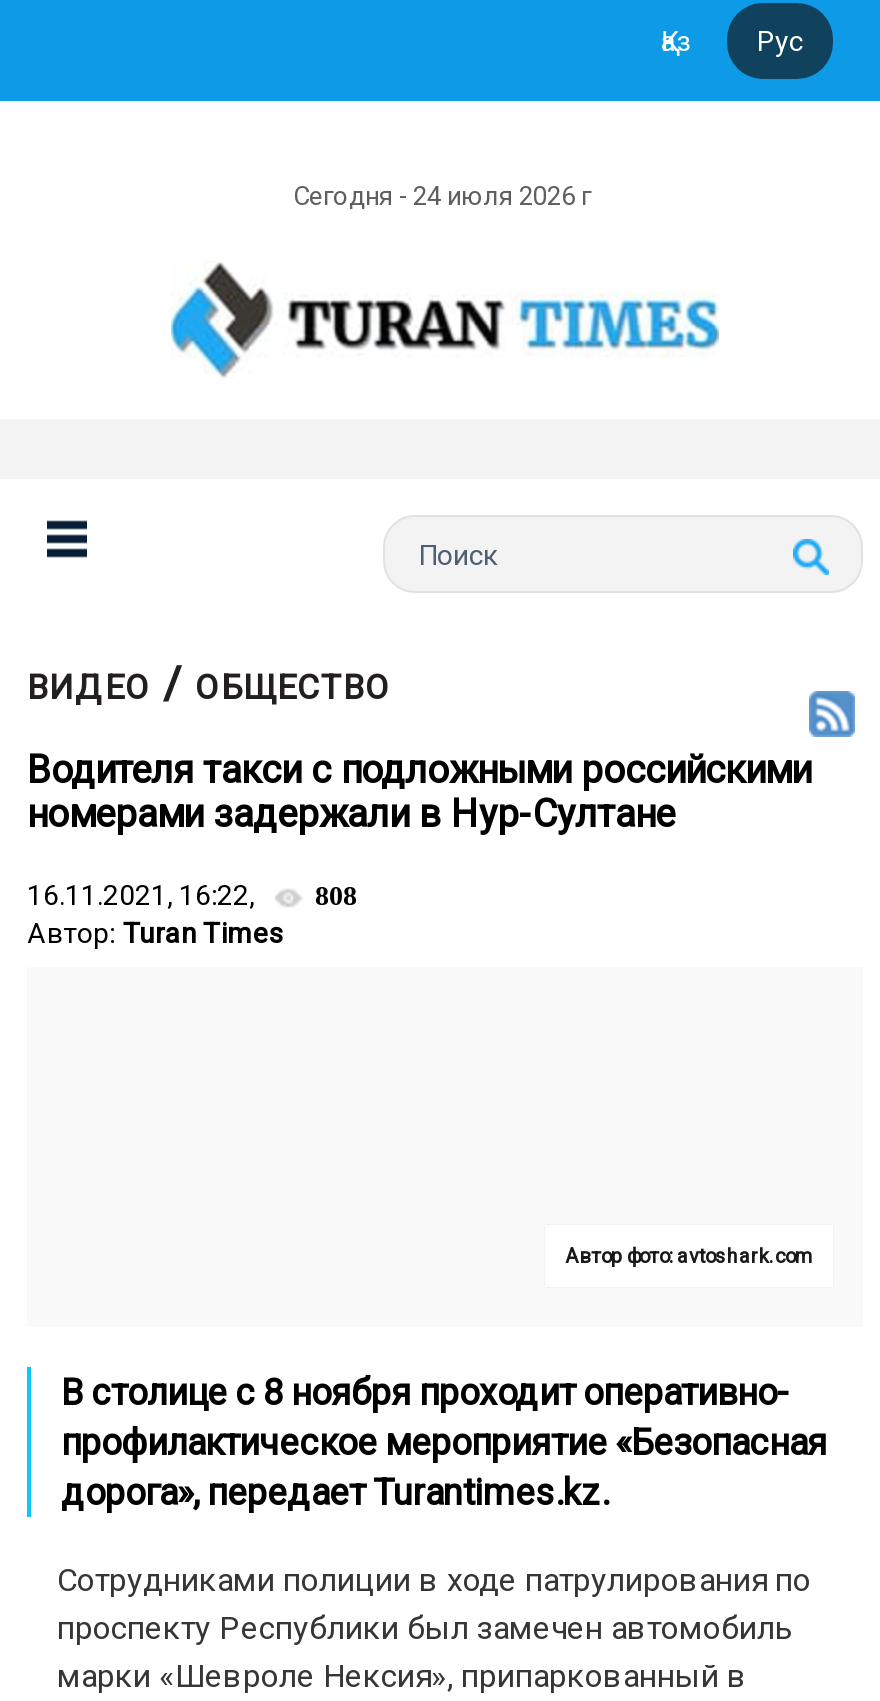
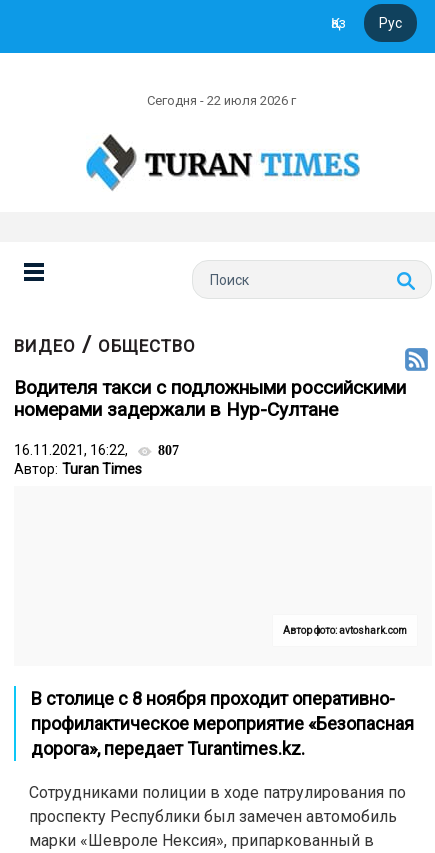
- Сегодня - 24 июля 2026 г
+ Сегодня - 22 июля 2026 г

- 16.11.2021, 16:22, 808
+ 16.11.2021, 16:22, 807
